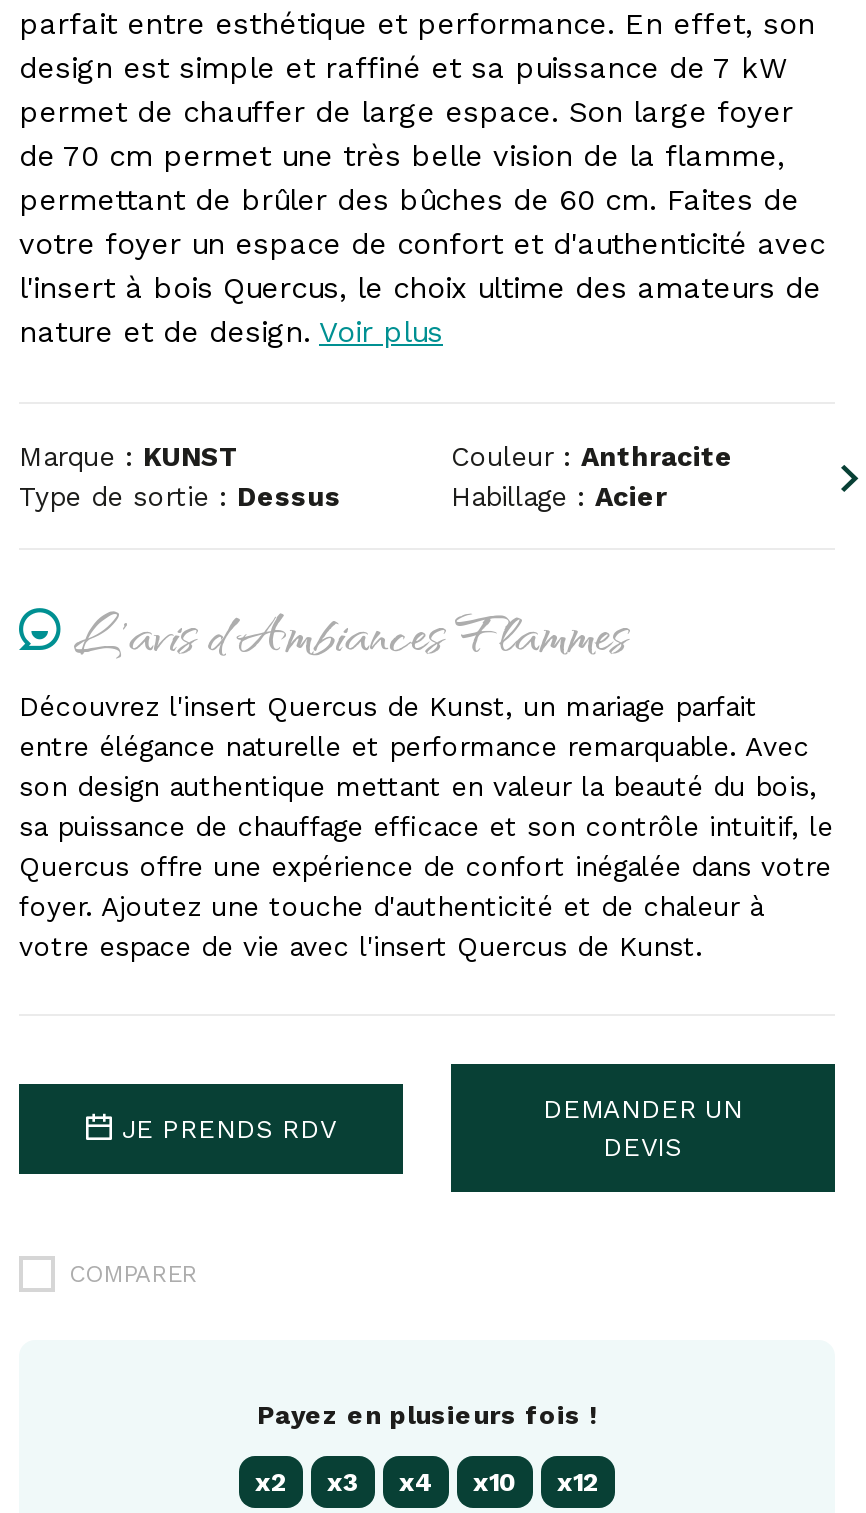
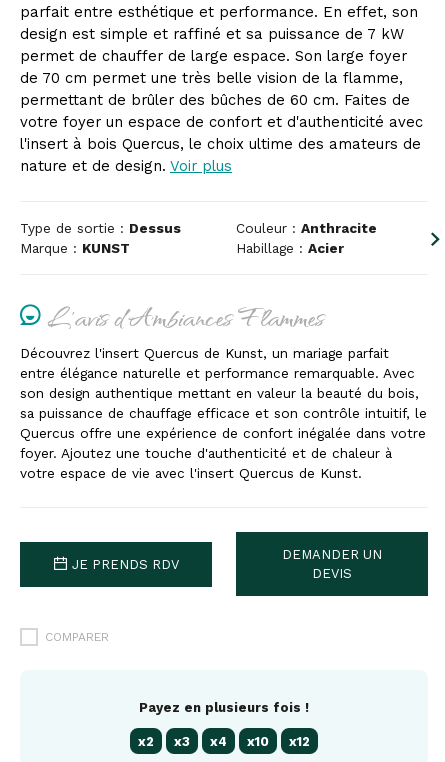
moved down: Marque : KUNST

moved up: Type de sortie : Dessus
